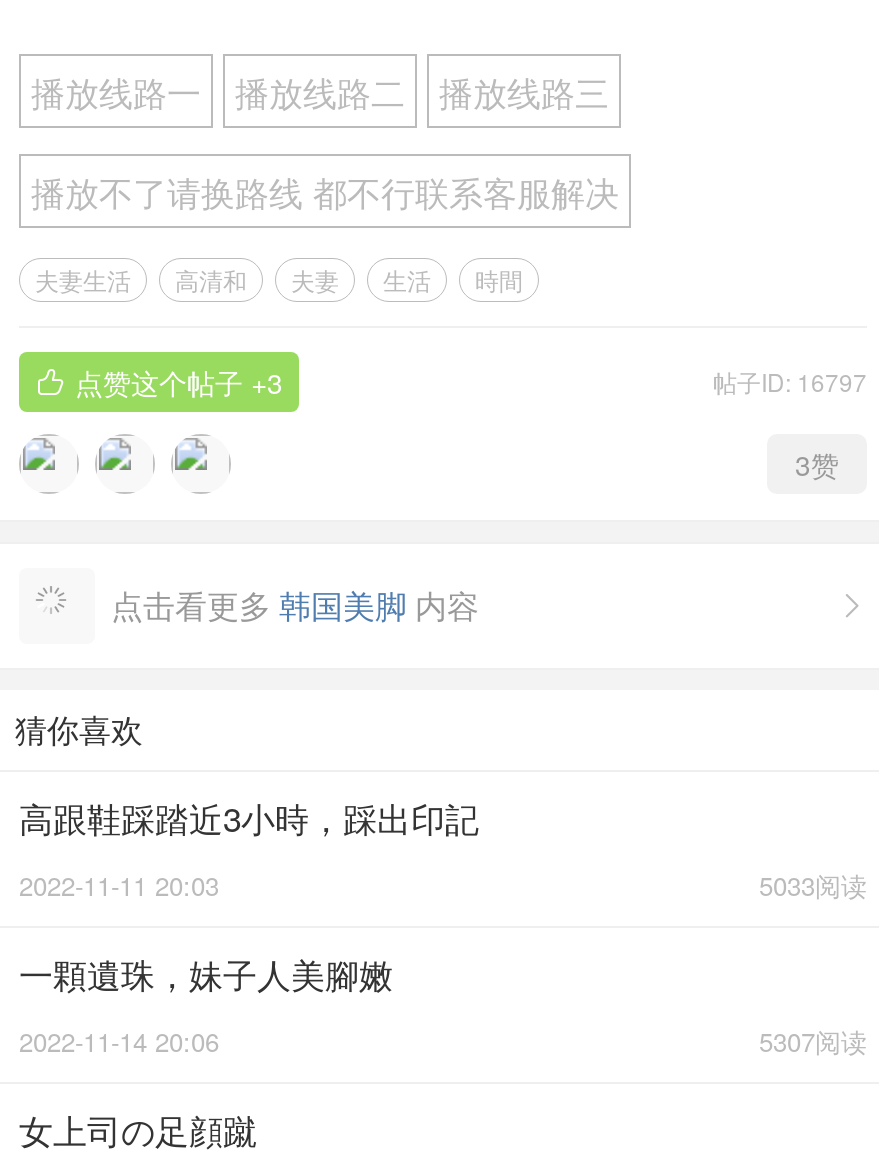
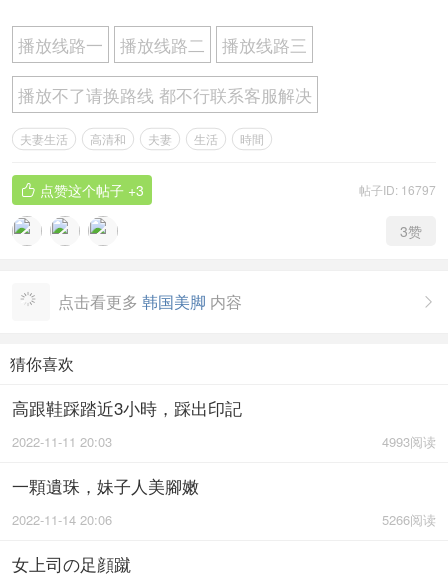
- 5033阅读
+ 4993阅读

- 5307阅读
+ 5266阅读
